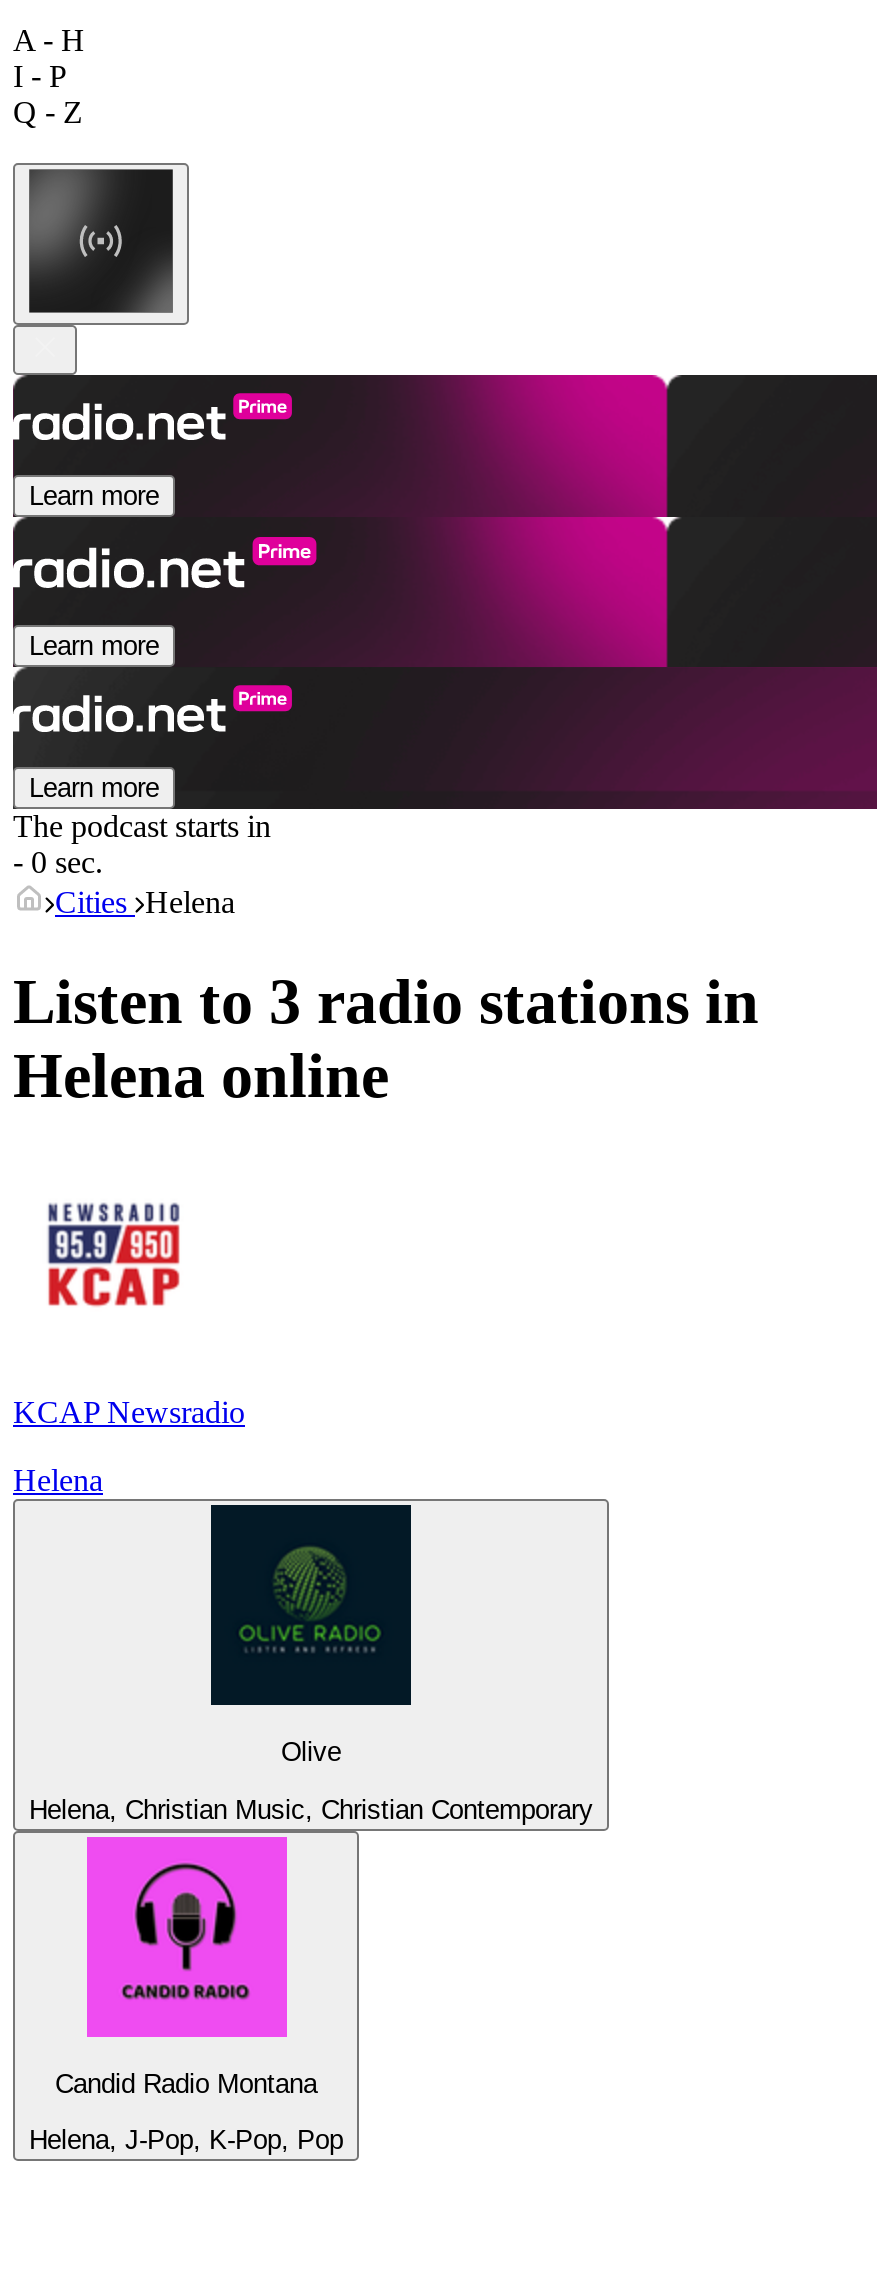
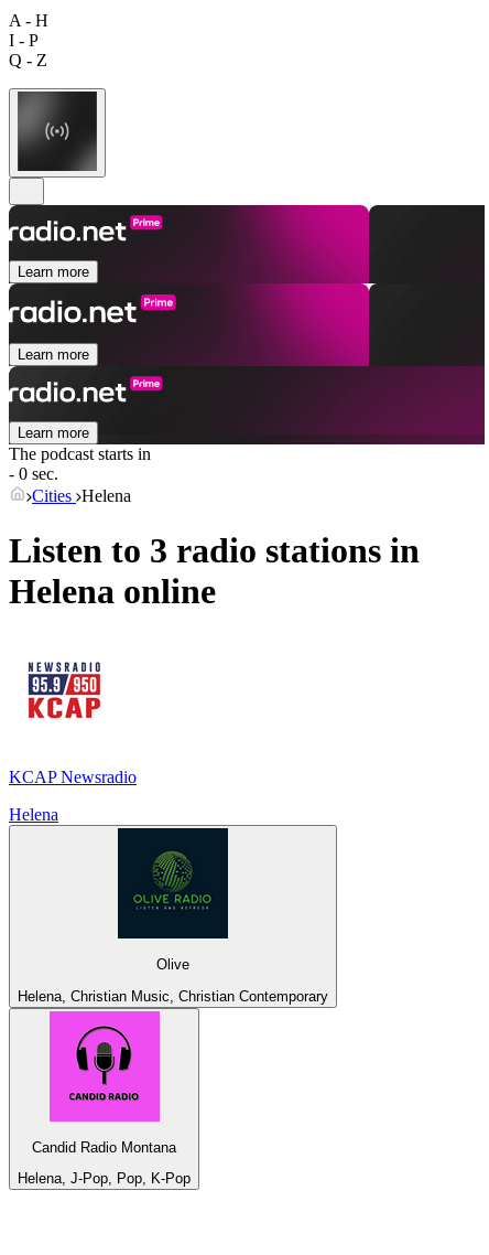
- Helena, J-Pop, K-Pop, Pop
+ Helena, J-Pop, Pop, K-Pop
